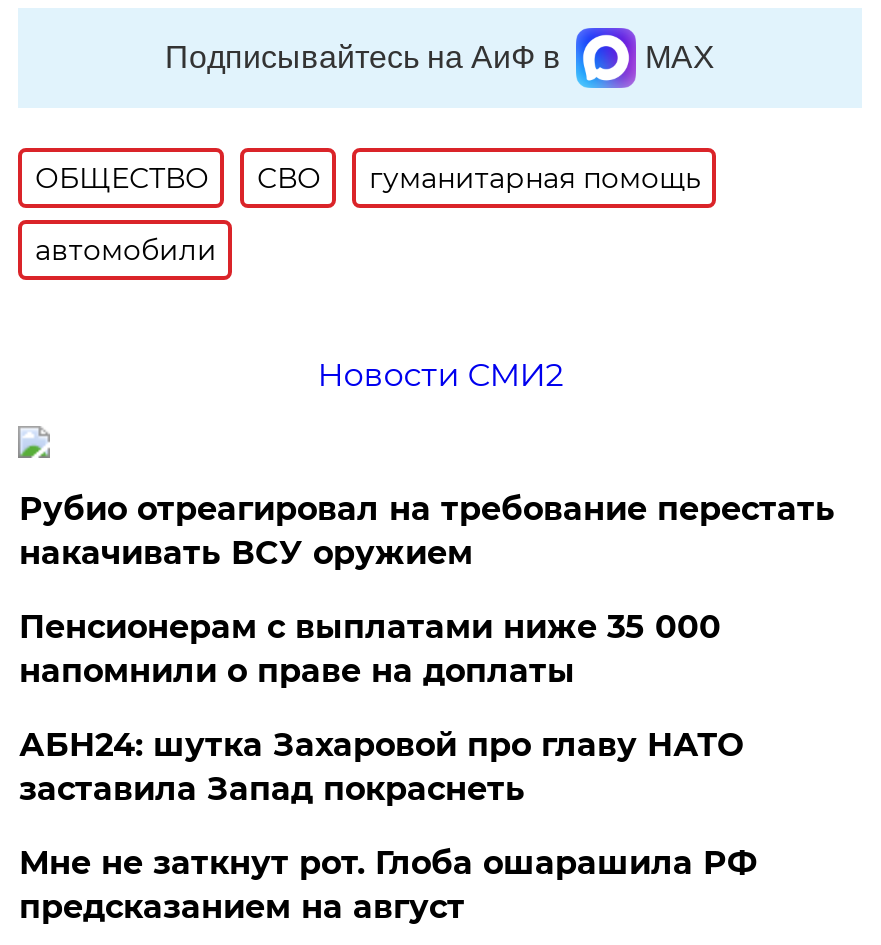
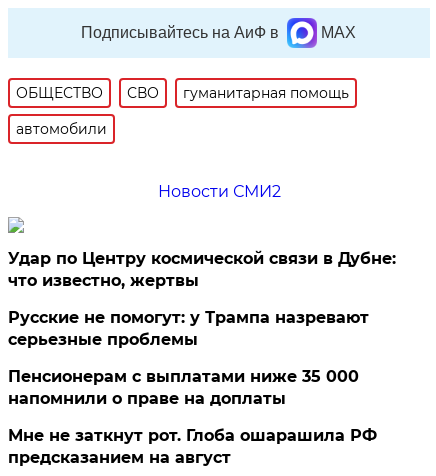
- Рубио отреагировал на требование перестать
- накачивать ВСУ оружием
+ Удар по Центру космической связи в Дубне:
+ что известно, жертвы
+ Русские не помогут: у Трампа назревают
+ серьезные проблемы

moved down: Пенсионерам с выплатами ниже 35 000 | напомнили о праве на доплаты

- АБН24: шутка Захаровой про главу НАТО
- заставила Запад покраснеть
